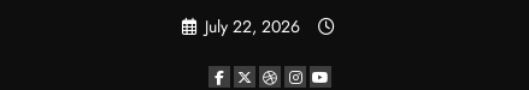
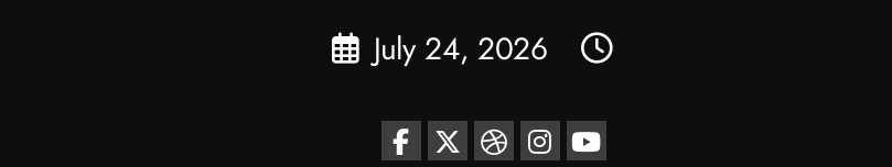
- July 22, 2026
+ July 24, 2026
